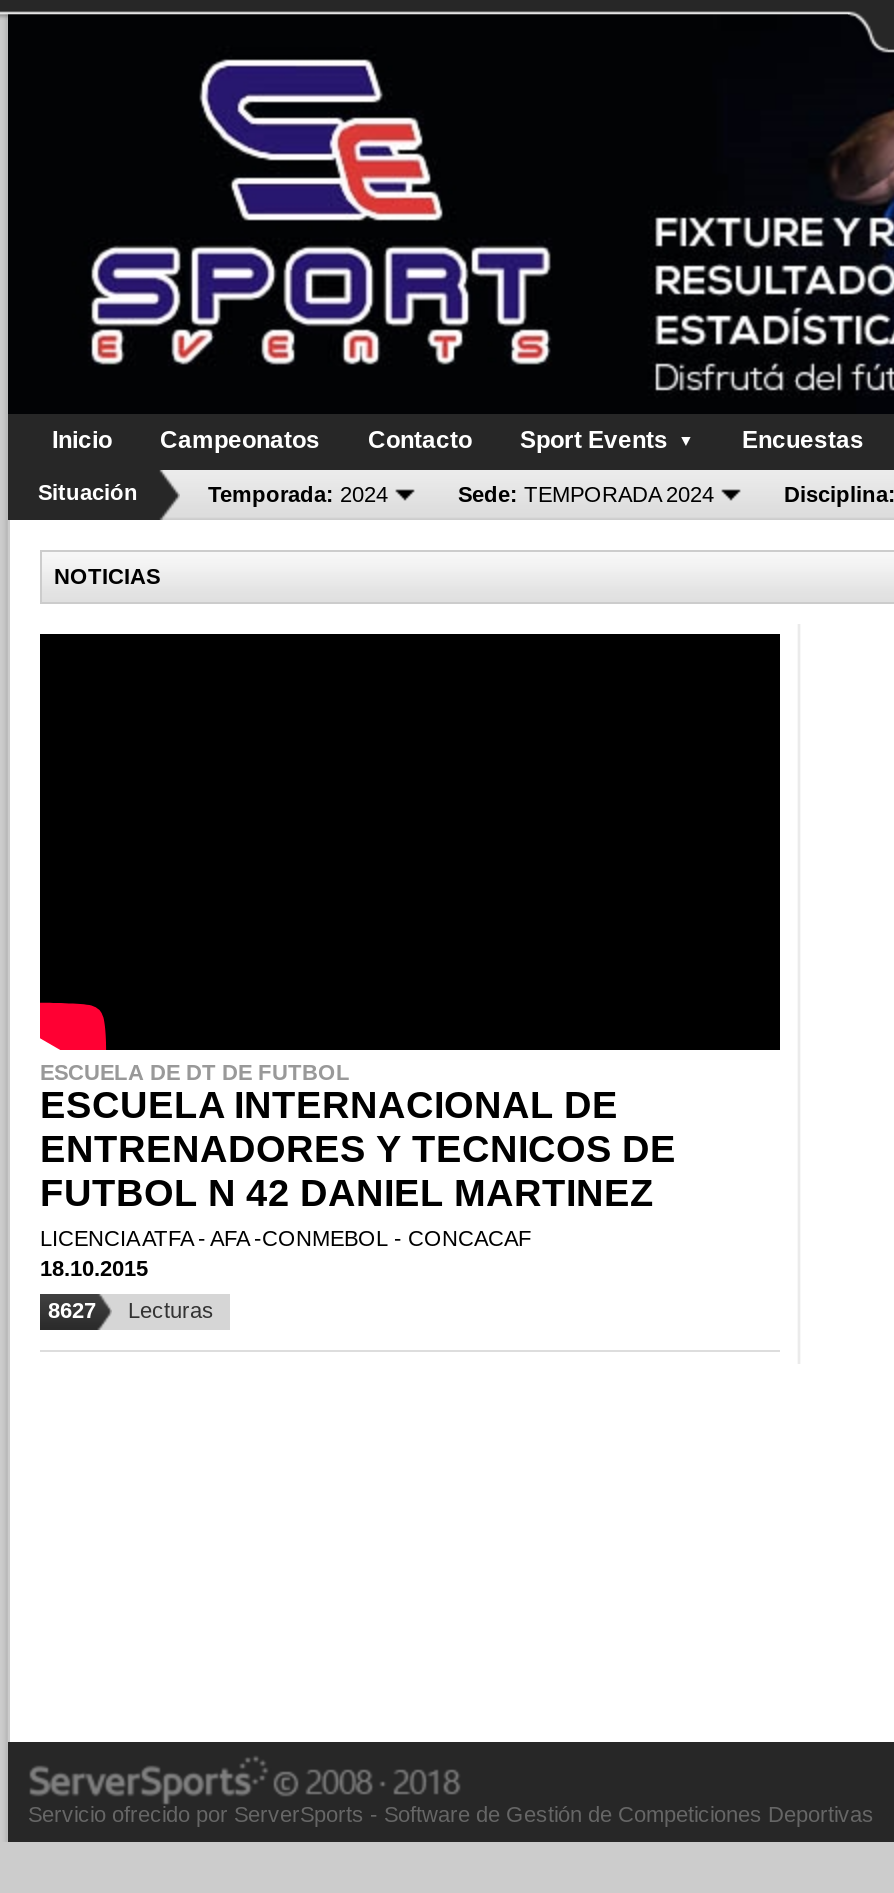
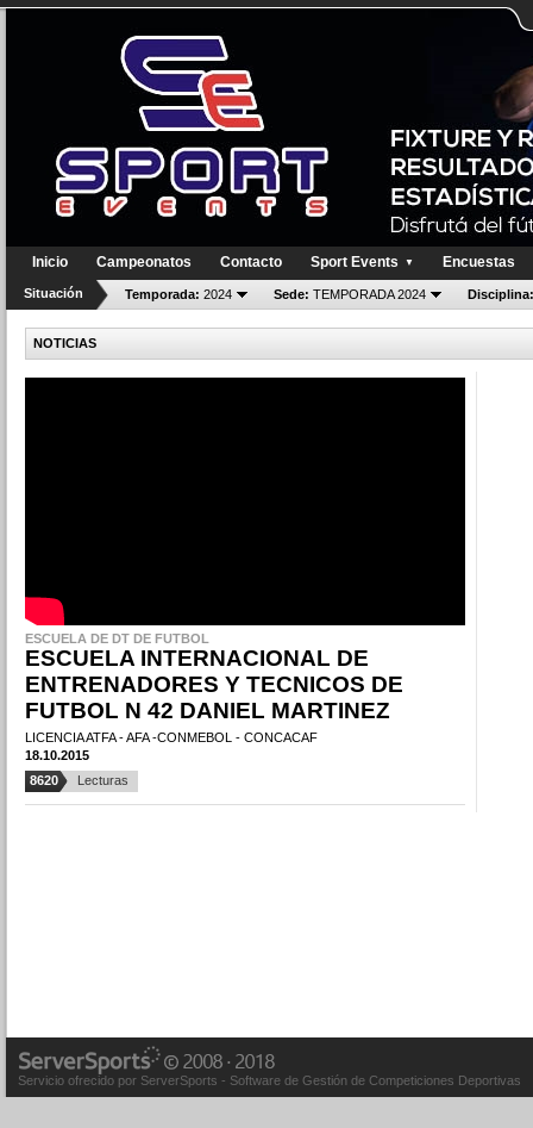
- 8627 Lecturas
+ 8620 Lecturas
